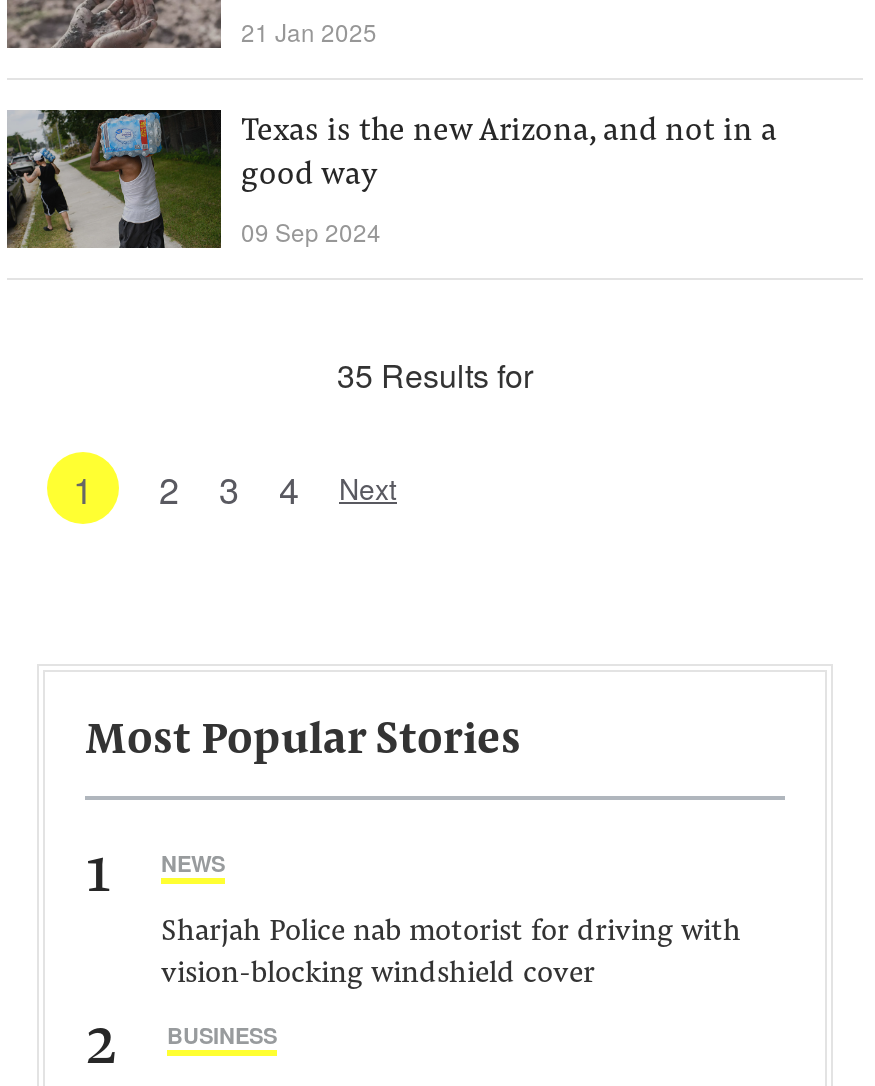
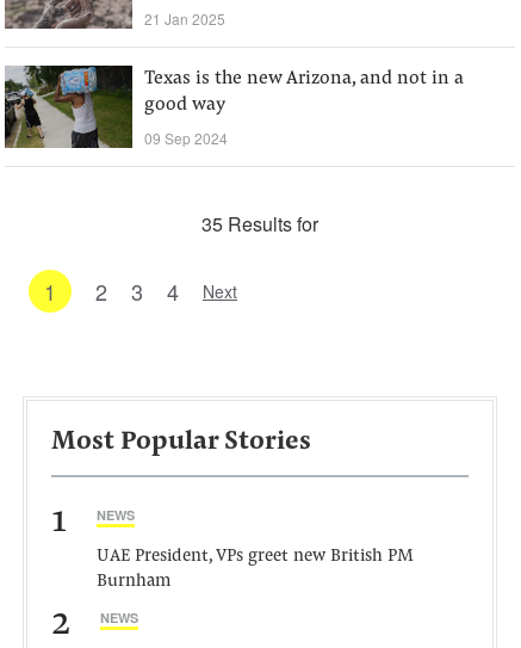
- Sharjah Police nab motorist for driving with
- vision-blocking windshield cover
+ UAE President, VPs greet new British PM
+ Burnham

- BUSINESS
+ NEWS
